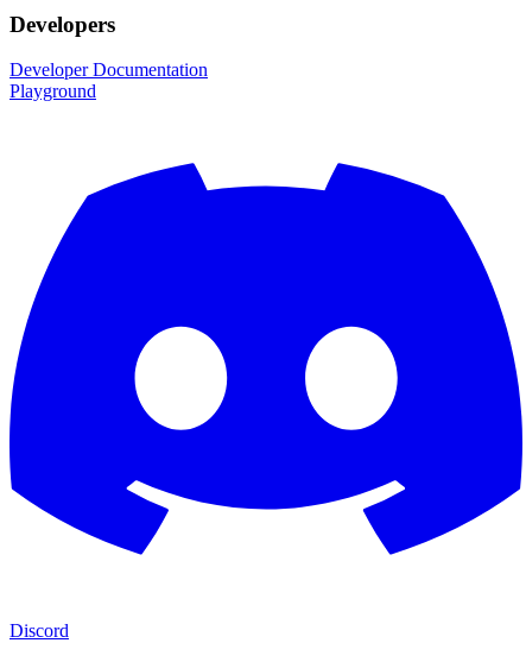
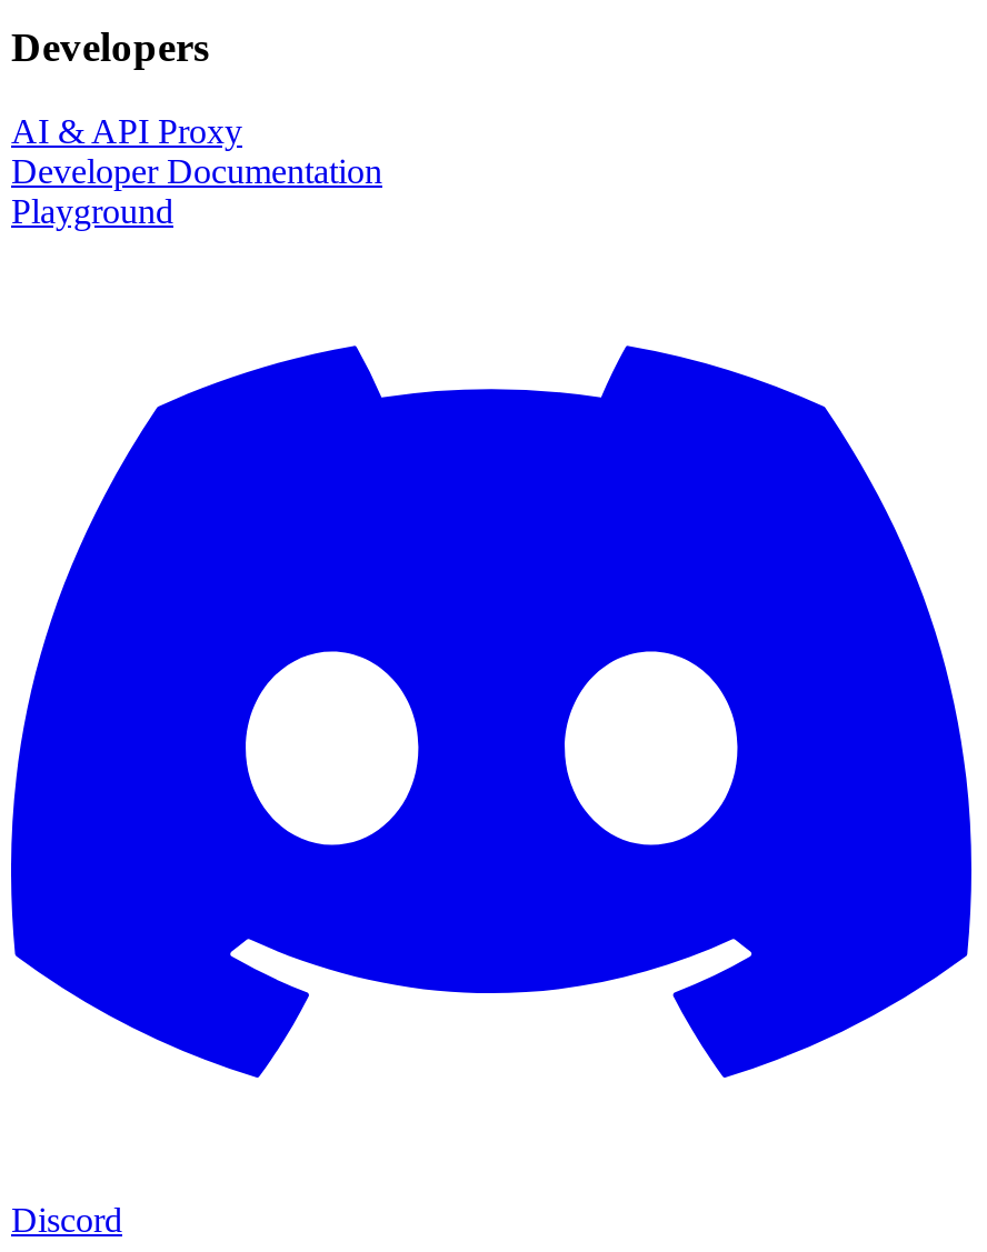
+ AI & API Proxy
